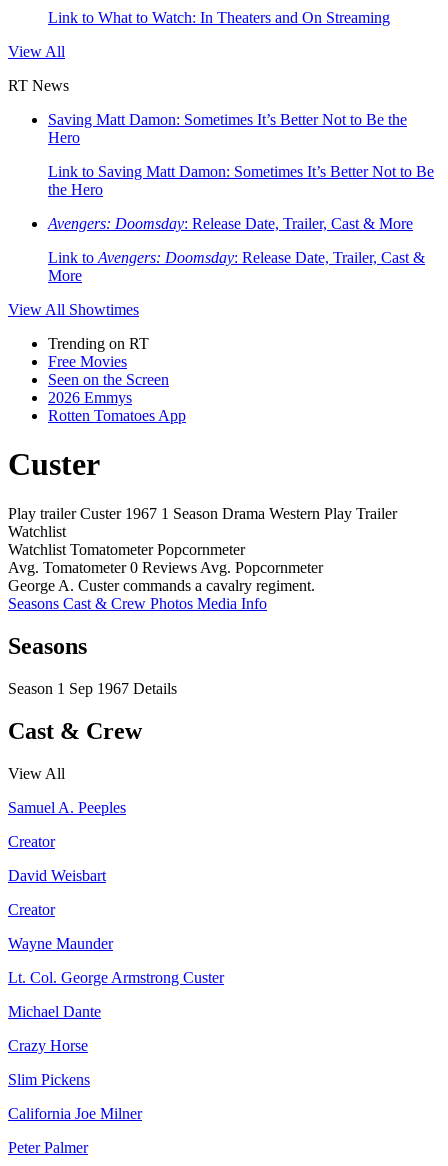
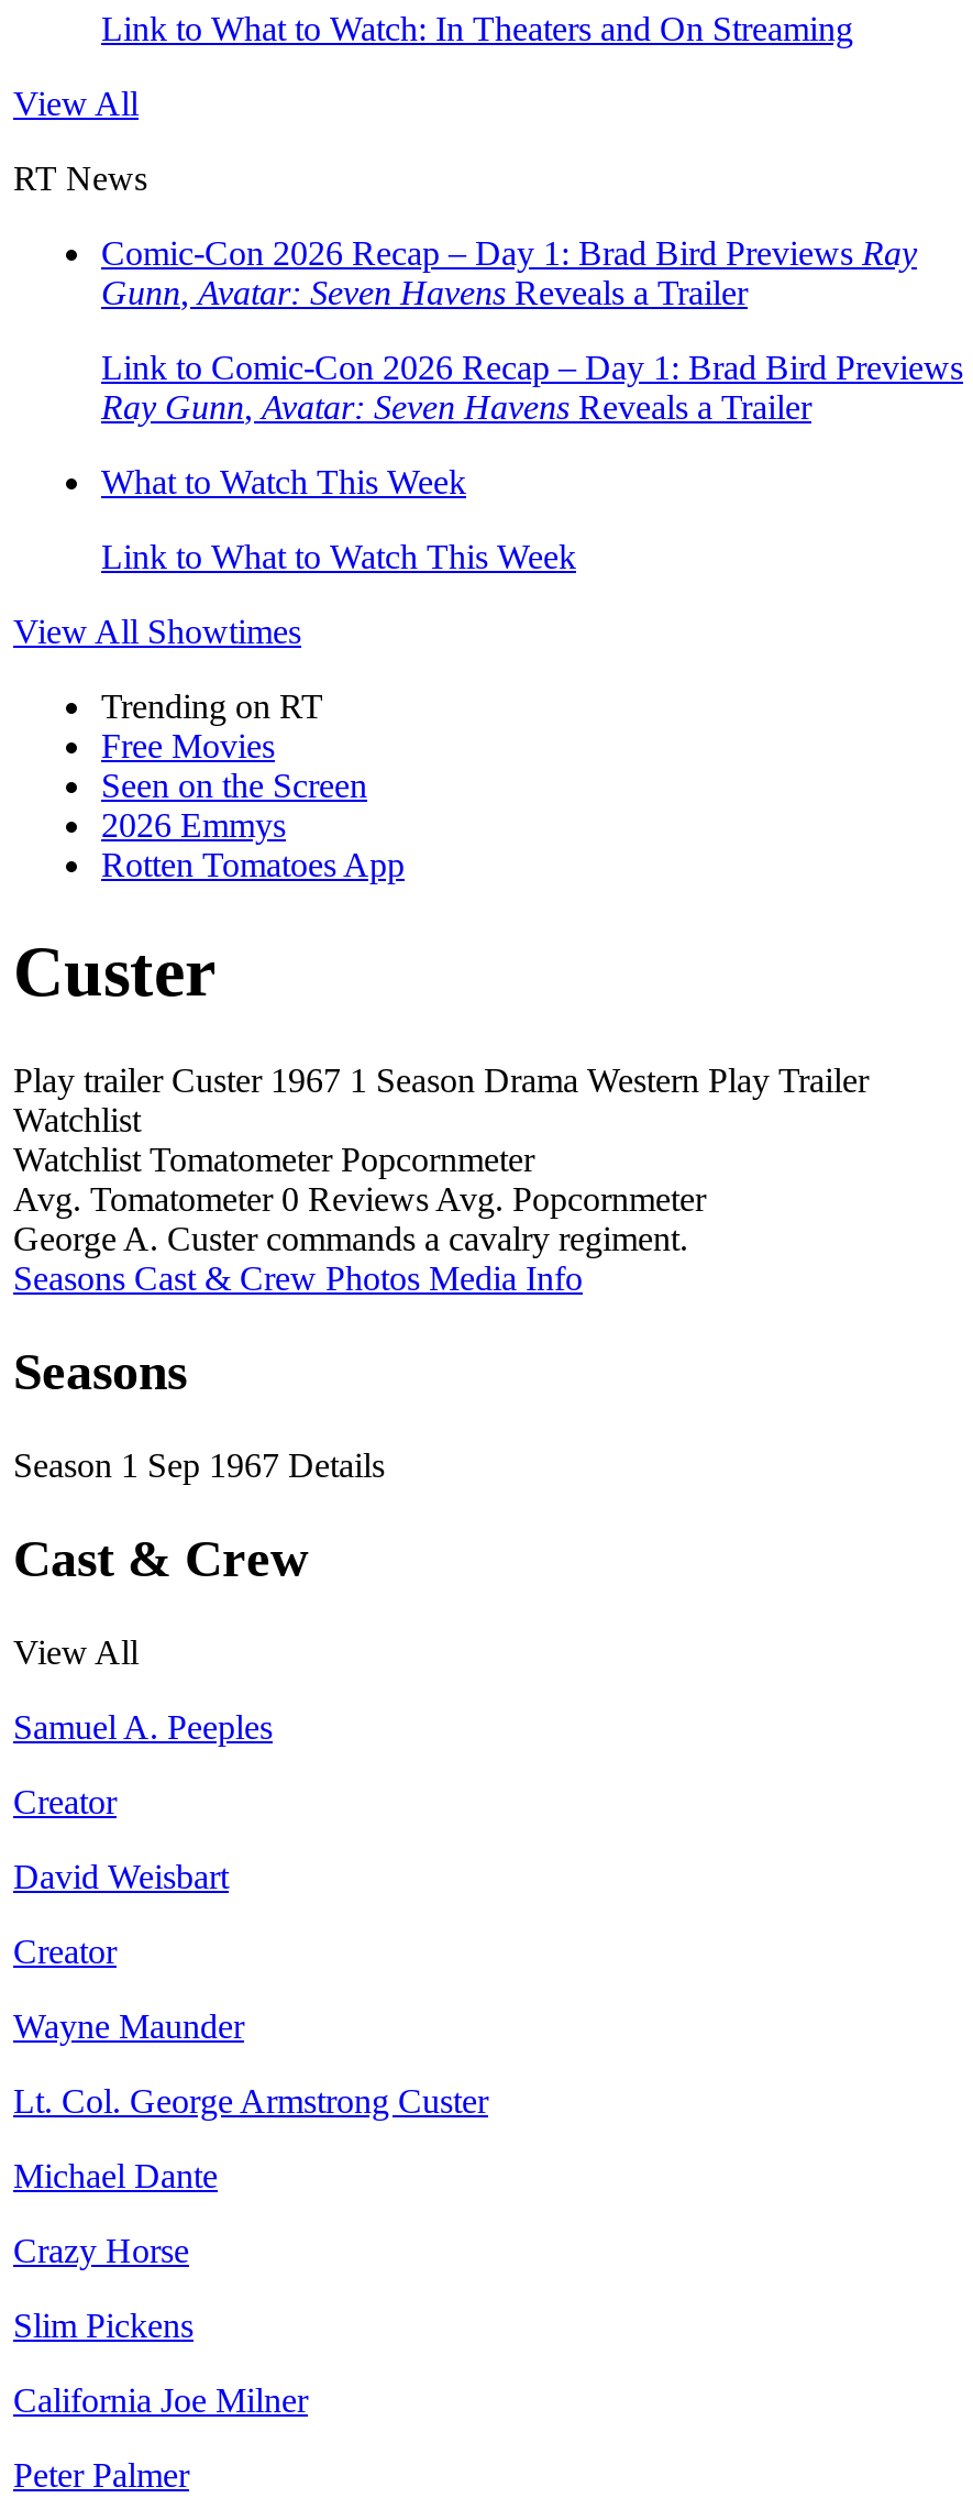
- Saving Matt Damon: Sometimes It’s Better Not to Be the
- Hero
+ Comic-Con 2026 Recap – Day 1: Brad Bird Previews Ray
+ Gunn, Avatar: Seven Havens Reveals a Trailer

- Link to Saving Matt Damon: Sometimes It’s Better Not to Be
- the Hero
+ Link to Comic-Con 2026 Recap – Day 1: Brad Bird Previews
+ Ray Gunn, Avatar: Seven Havens Reveals a Trailer

- Avengers: Doomsday: Release Date, Trailer, Cast & More
+ What to Watch This Week

- Link to Avengers: Doomsday: Release Date, Trailer, Cast &
- More
+ Link to What to Watch This Week
